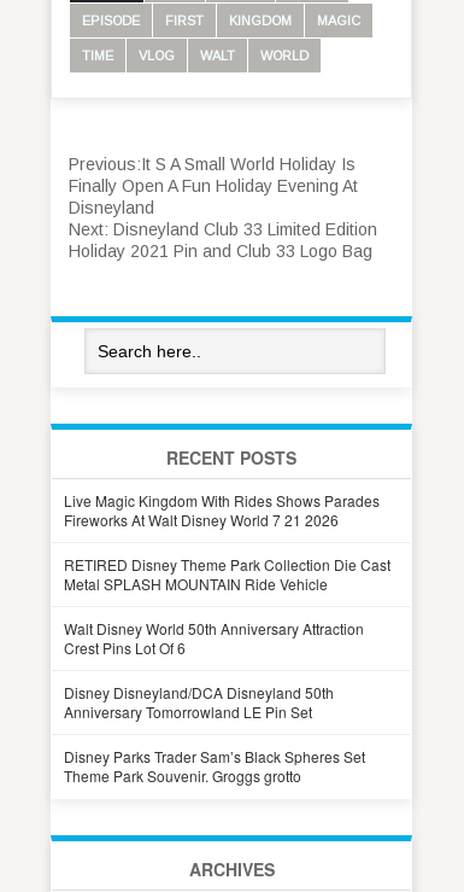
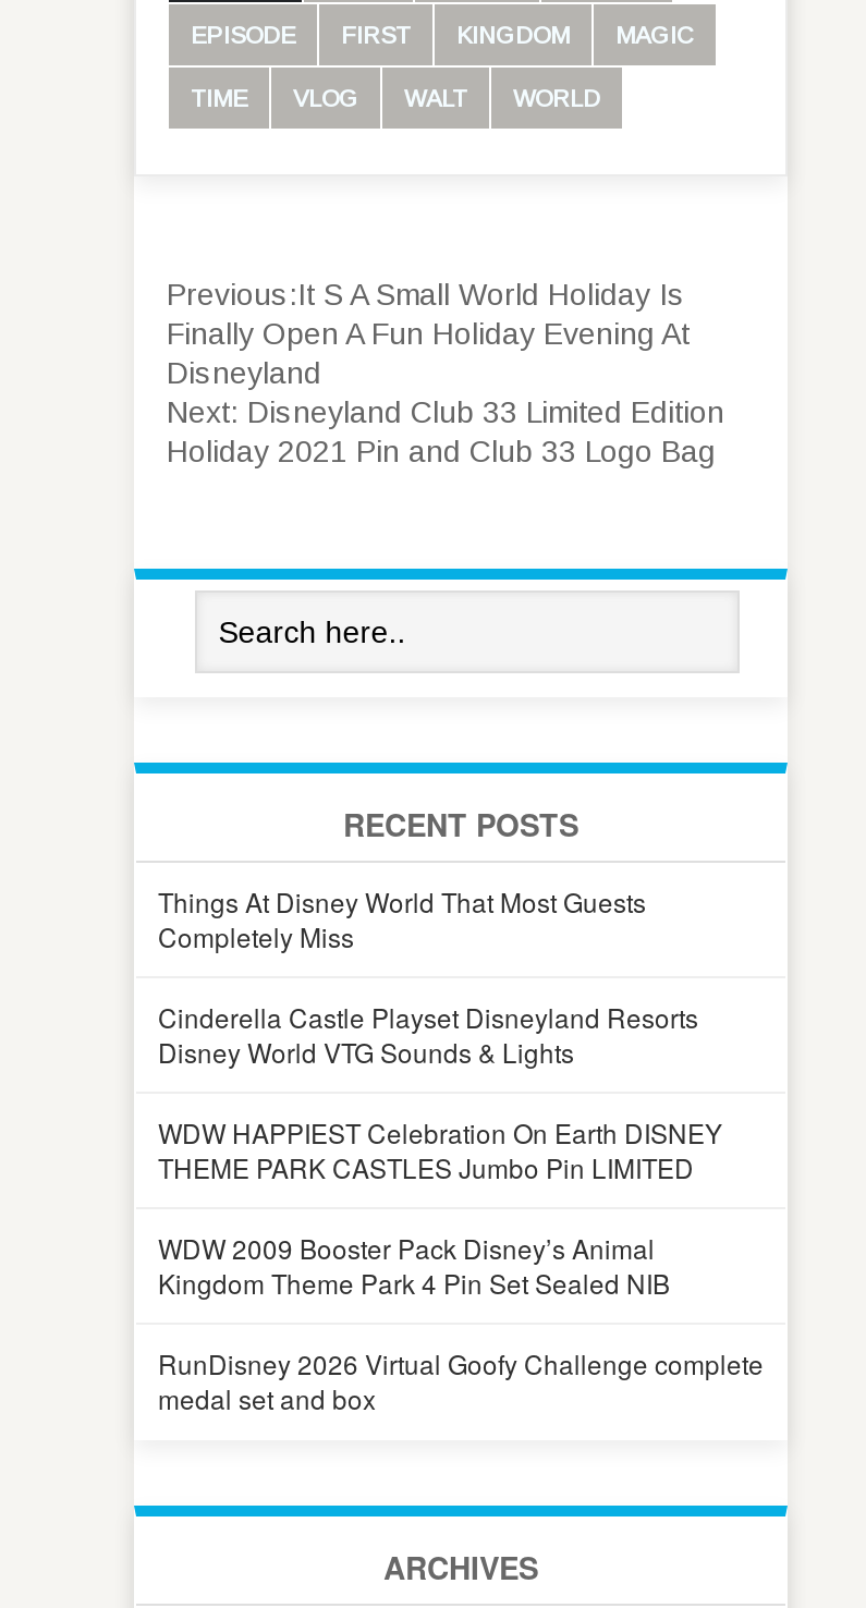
- Live Magic Kingdom With Rides Shows Parades
- Fireworks At Walt Disney World 7 21 2026
+ Things At Disney World That Most Guests
+ Completely Miss

- RETIRED Disney Theme Park Collection Die Cast
- Metal SPLASH MOUNTAIN Ride Vehicle
+ Cinderella Castle Playset Disneyland Resorts
+ Disney World VTG Sounds & Lights

- Walt Disney World 50th Anniversary Attraction
- Crest Pins Lot Of 6
+ WDW HAPPIEST Celebration On Earth DISNEY
+ THEME PARK CASTLES Jumbo Pin LIMITED

- Disney Disneyland/DCA Disneyland 50th
- Anniversary Tomorrowland LE Pin Set
+ WDW 2009 Booster Pack Disney’s Animal
+ Kingdom Theme Park 4 Pin Set Sealed NIB

- Disney Parks Trader Sam’s Black Spheres Set
- Theme Park Souvenir. Groggs grotto
+ RunDisney 2026 Virtual Goofy Challenge complete
+ medal set and box
